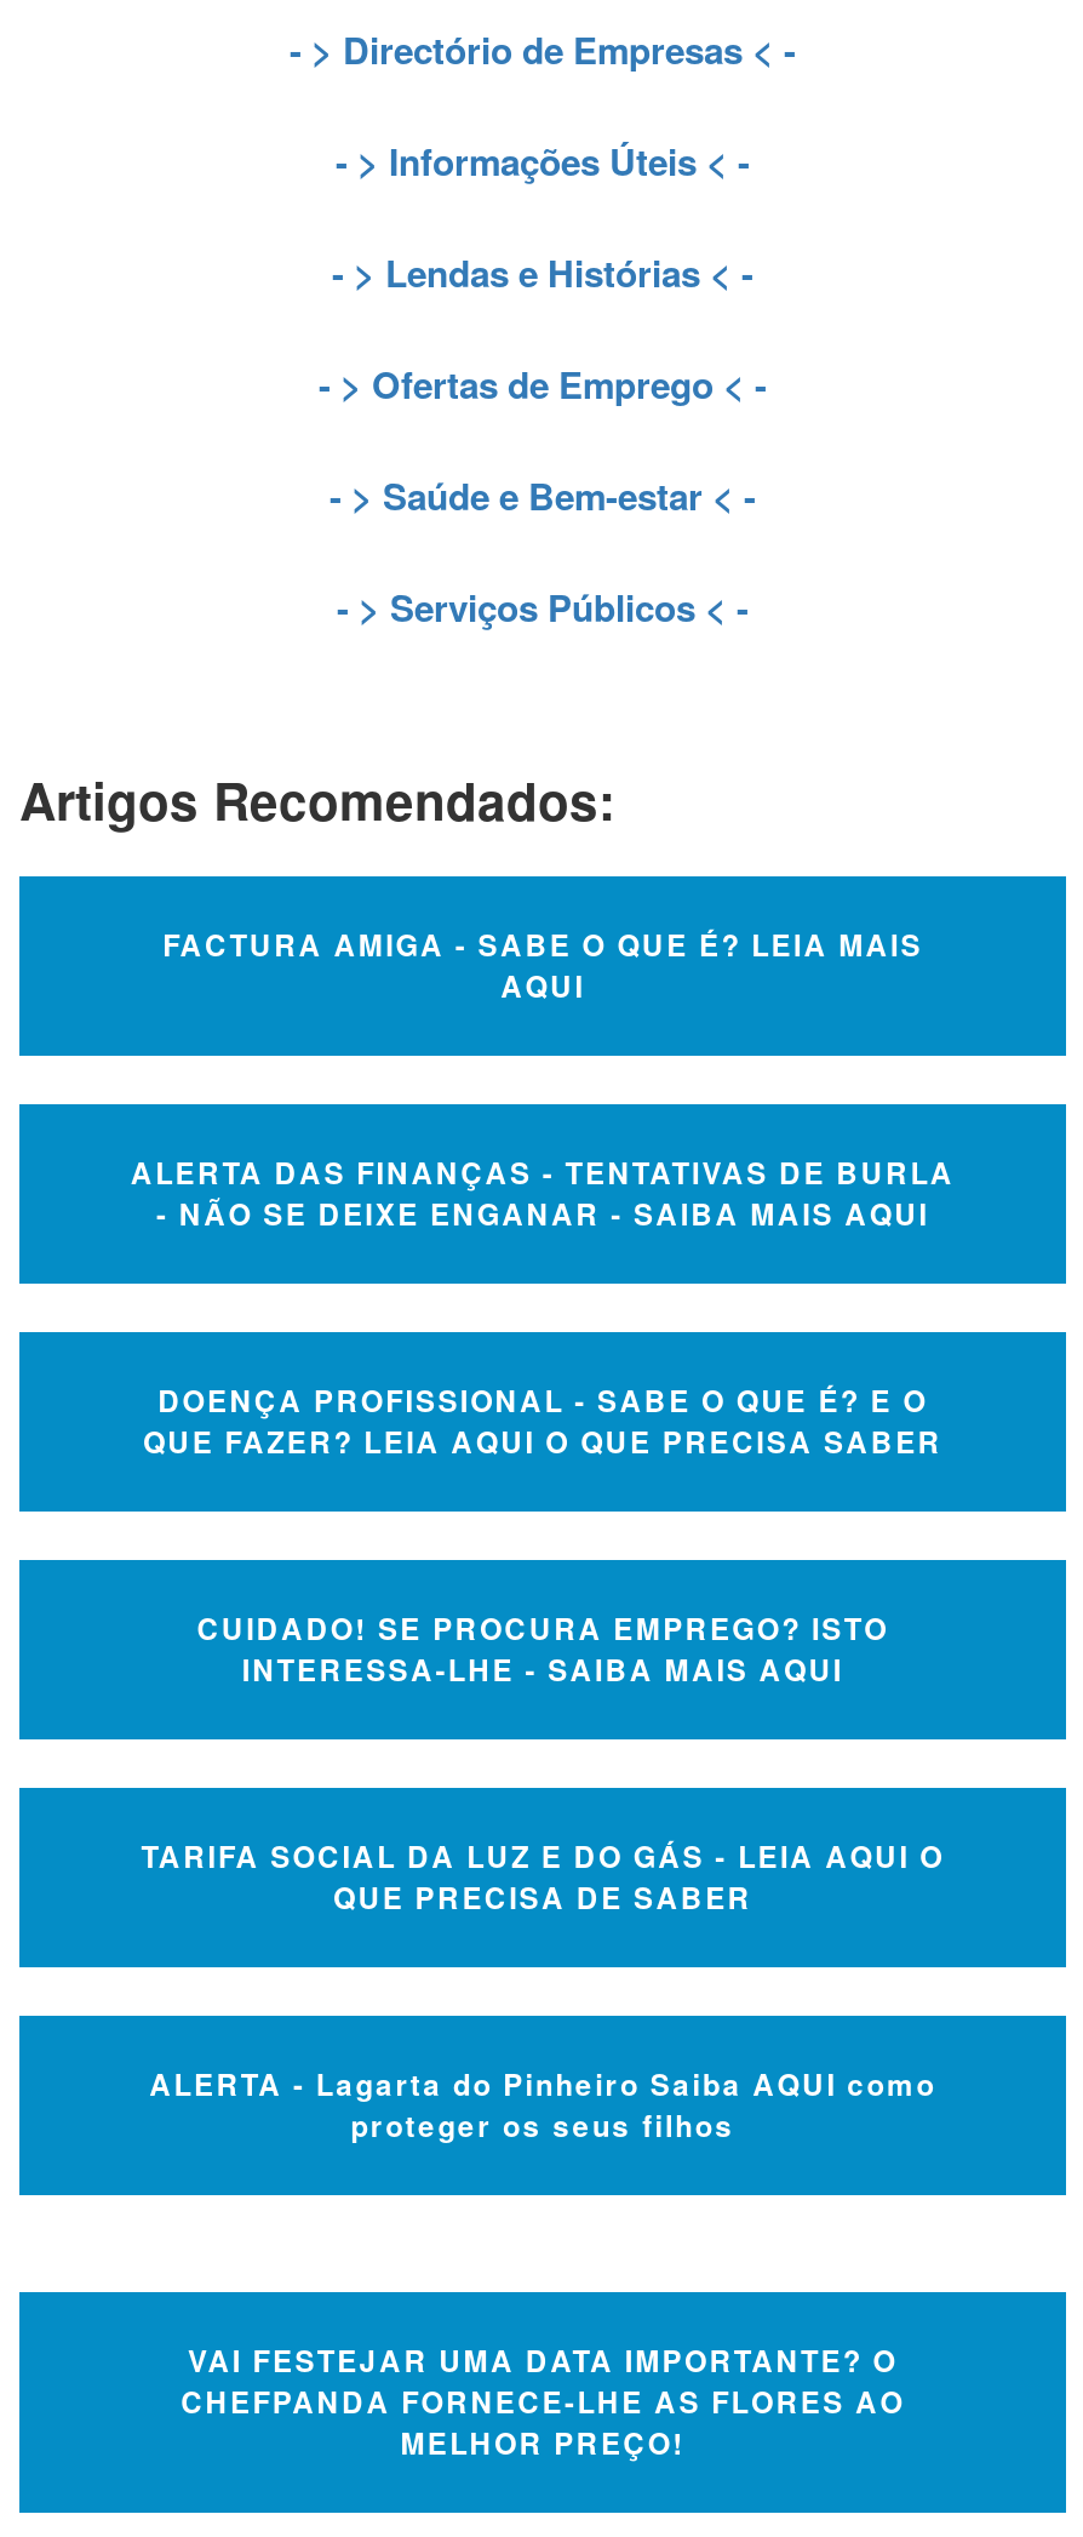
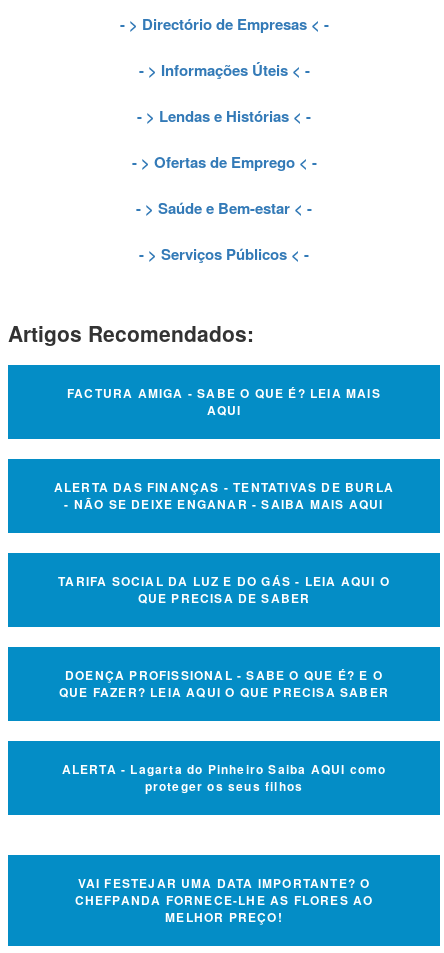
moved down: DOENÇA PROFISSIONAL - SABE O QUE É? E O | QUE FAZER? LEIA AQUI O QUE PRECISA SABER

- CUIDADO! SE PROCURA EMPREGO? ISTO
- INTERESSA-LHE - SAIBA MAIS AQUI

moved up: TARIFA SOCIAL DA LUZ E DO GÁS - LEIA AQUI O | QUE PRECISA DE SABER
